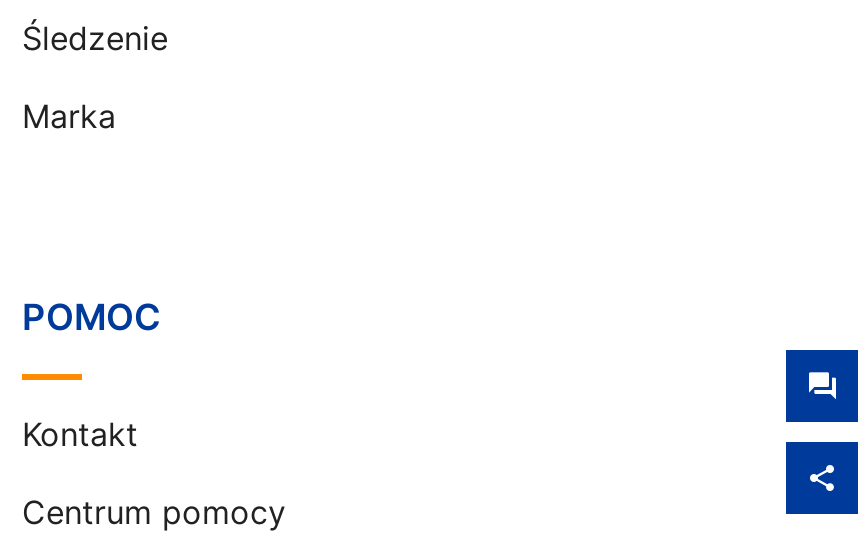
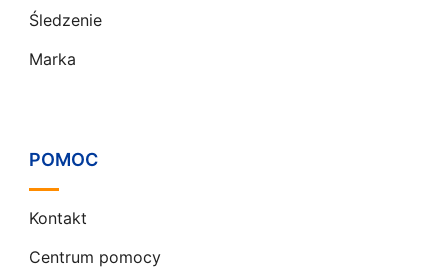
- [image]

- [image]
